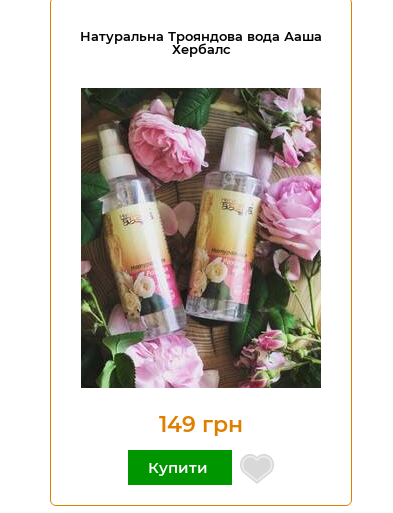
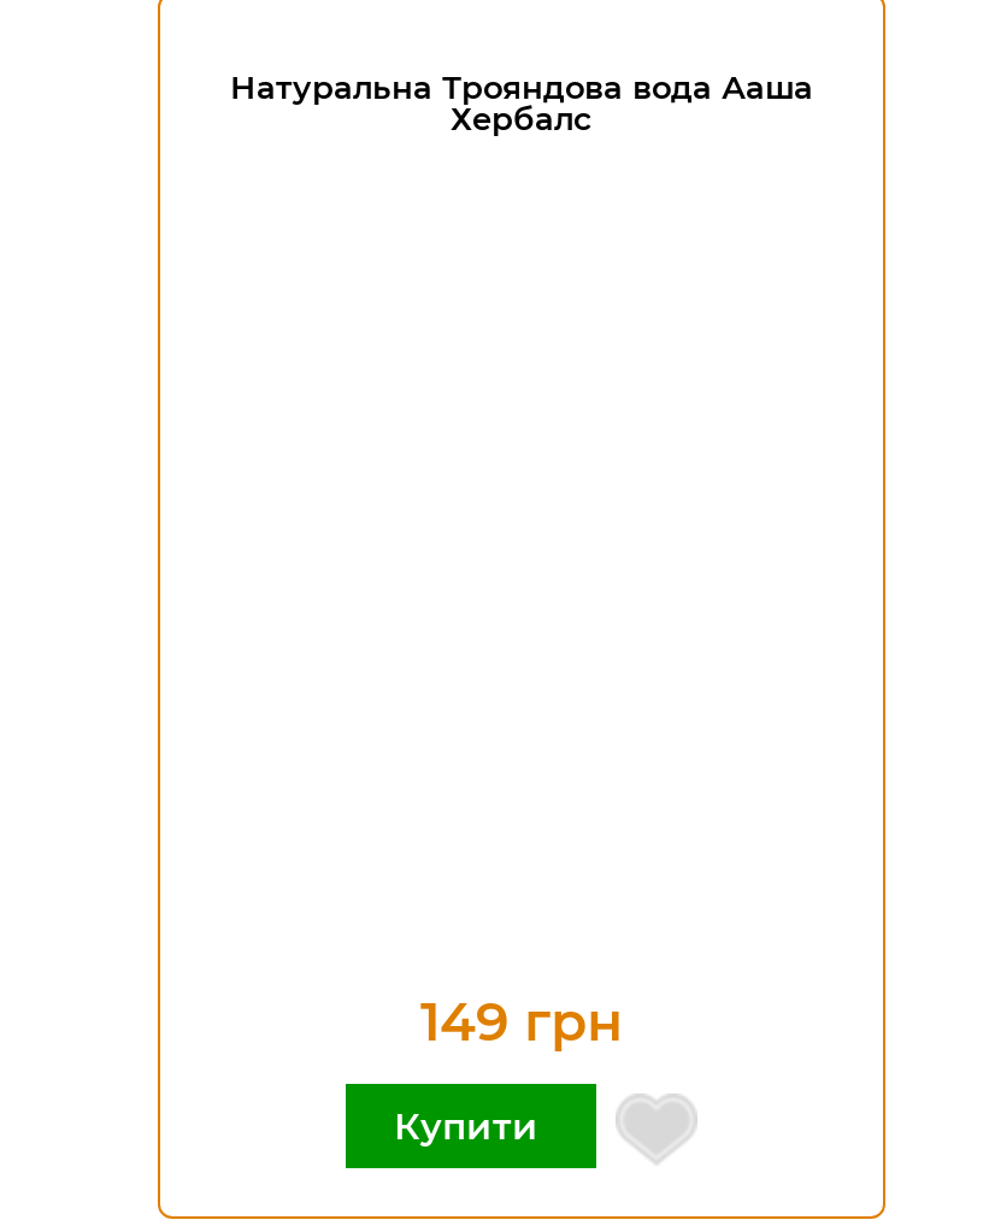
- [image]
